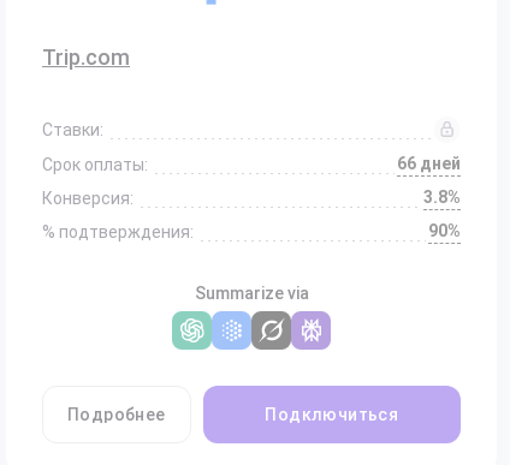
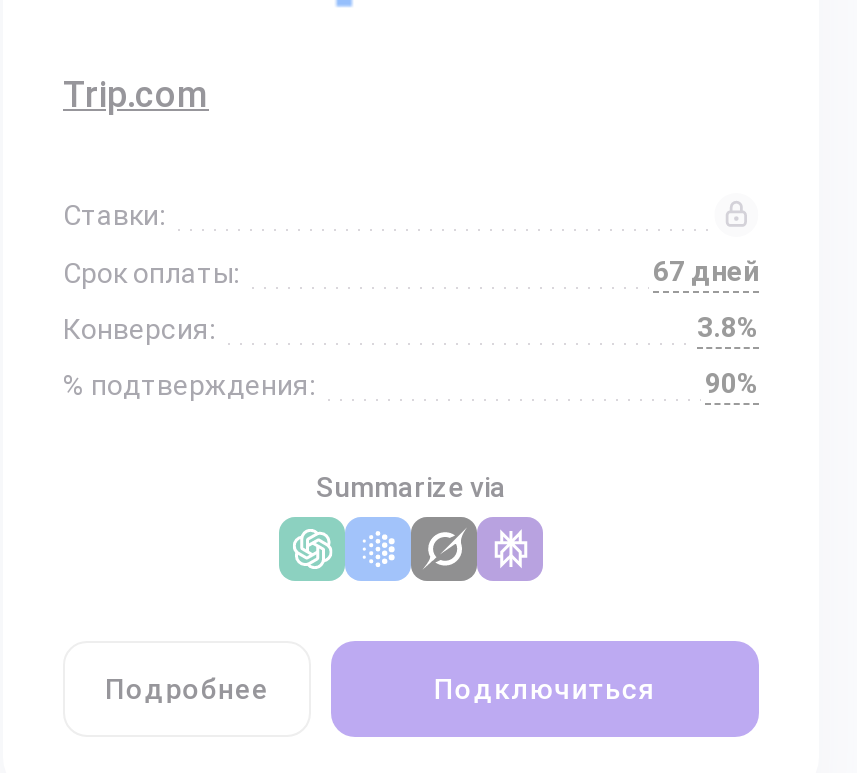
- 66 дней
+ 67 дней
